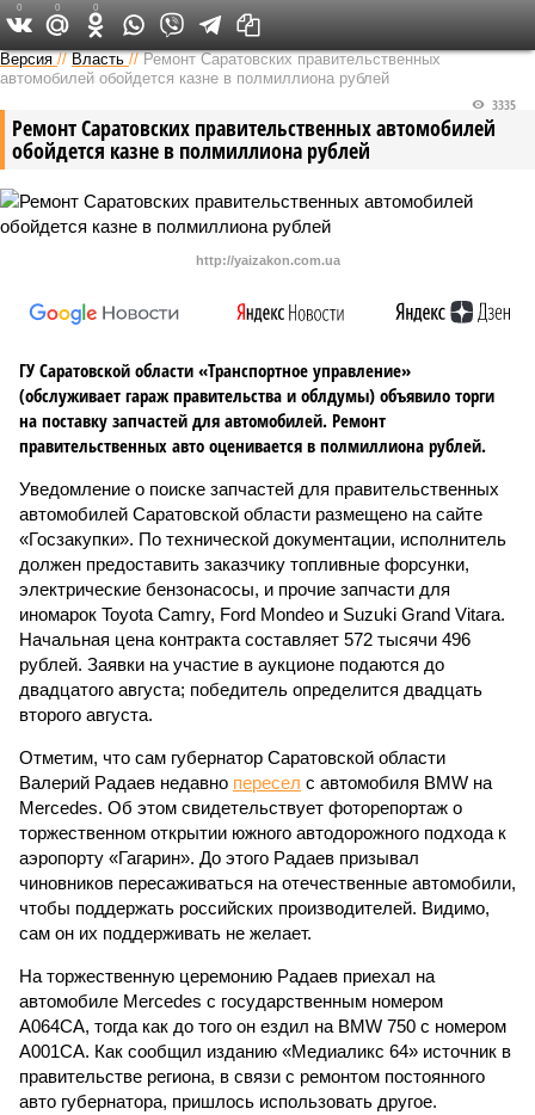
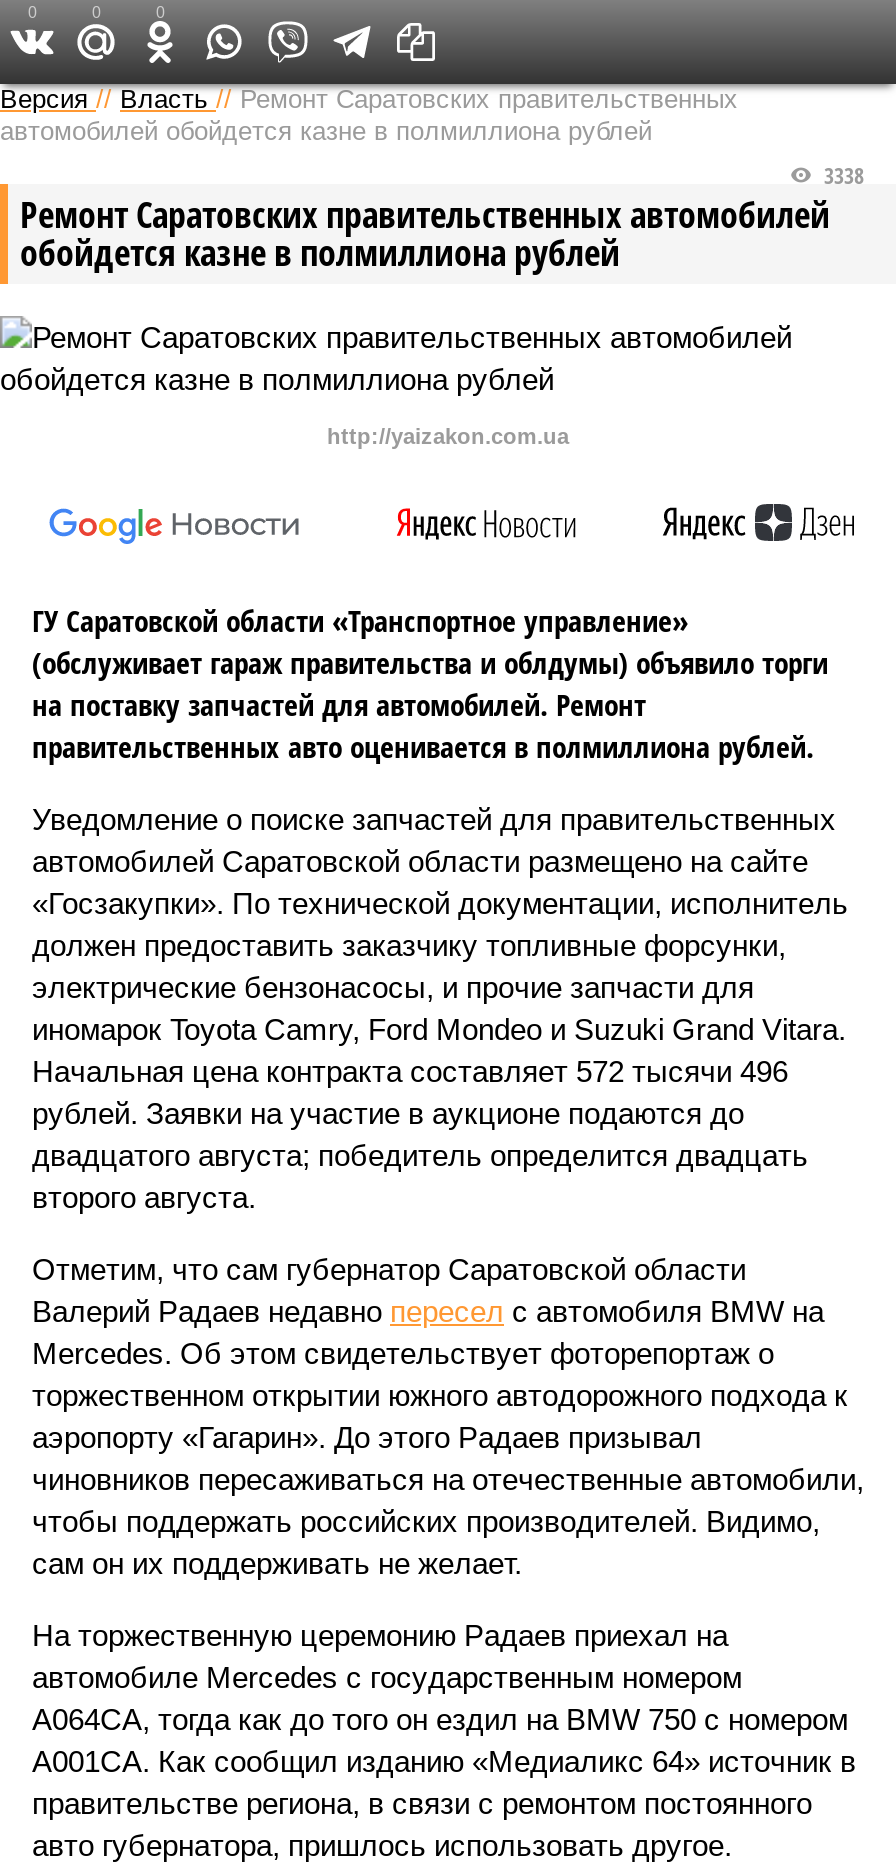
- 3335
+ 3338
